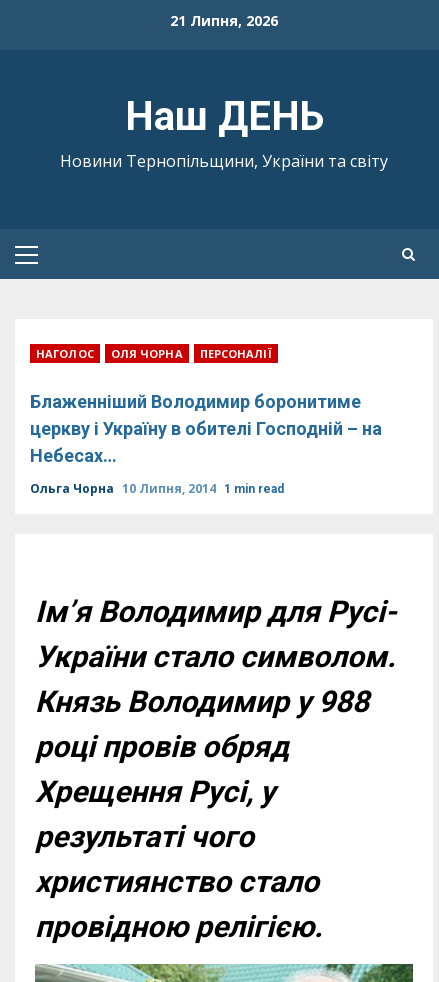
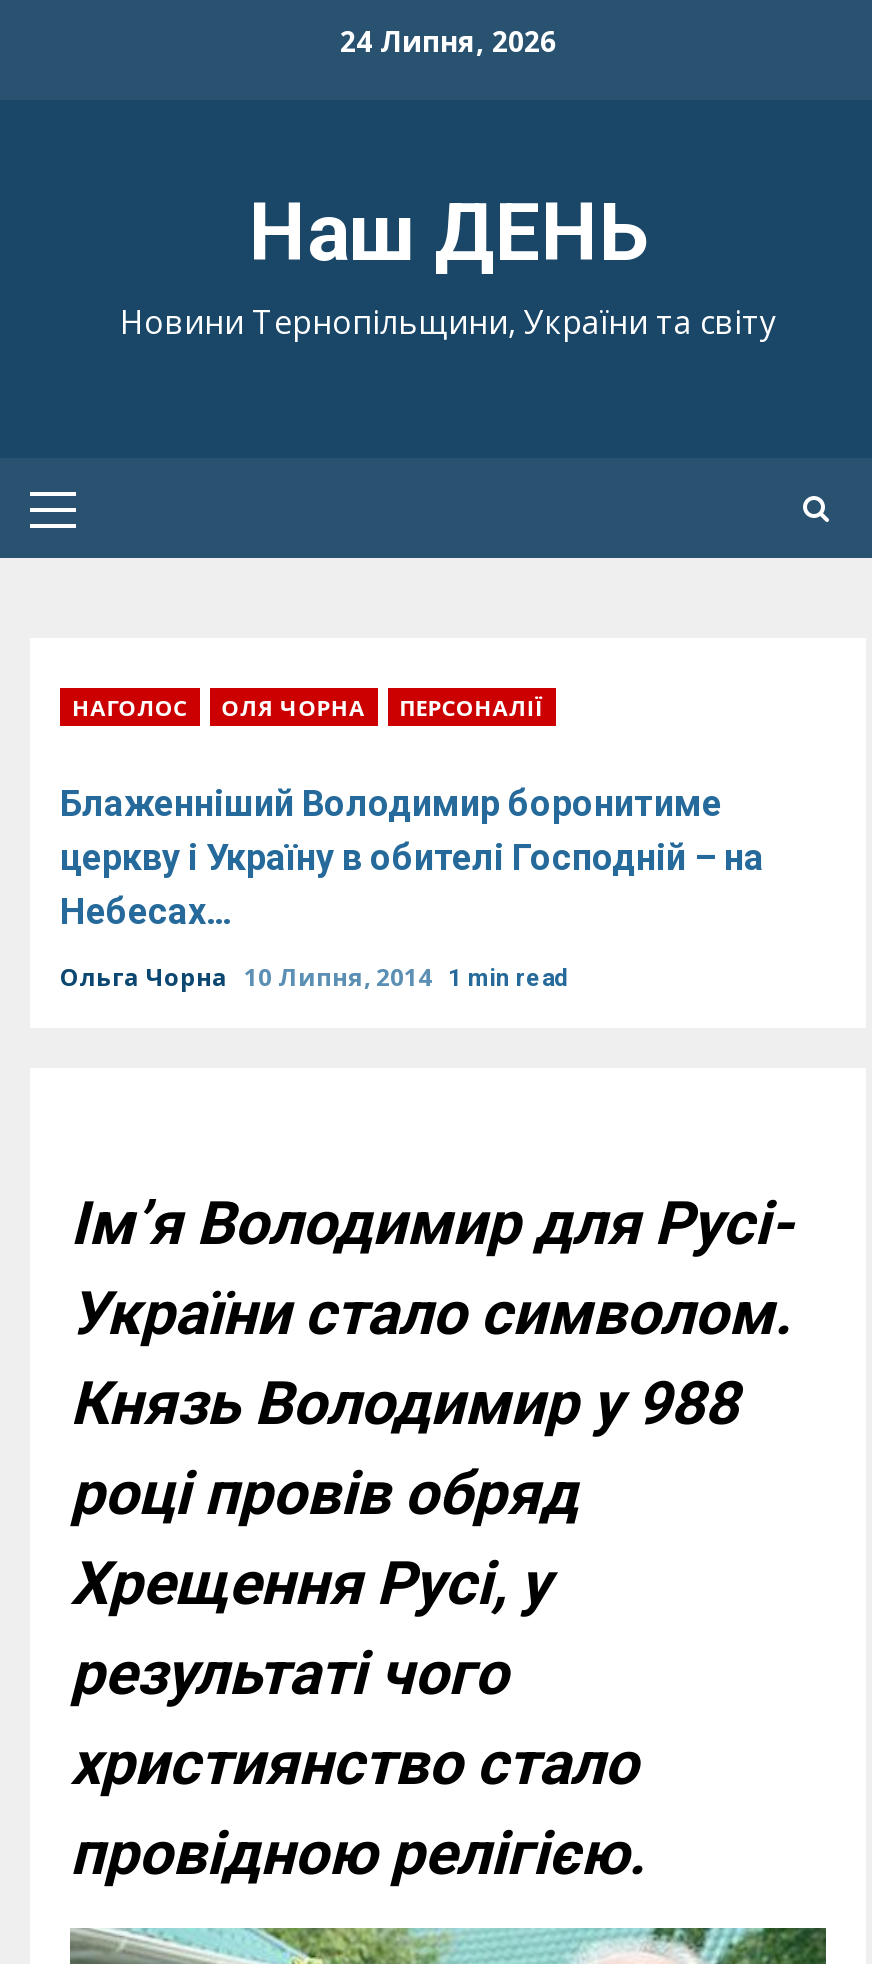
- 21 Липня, 2026
+ 24 Липня, 2026
